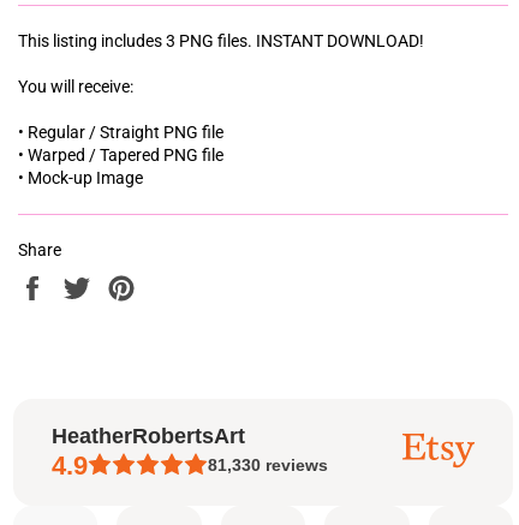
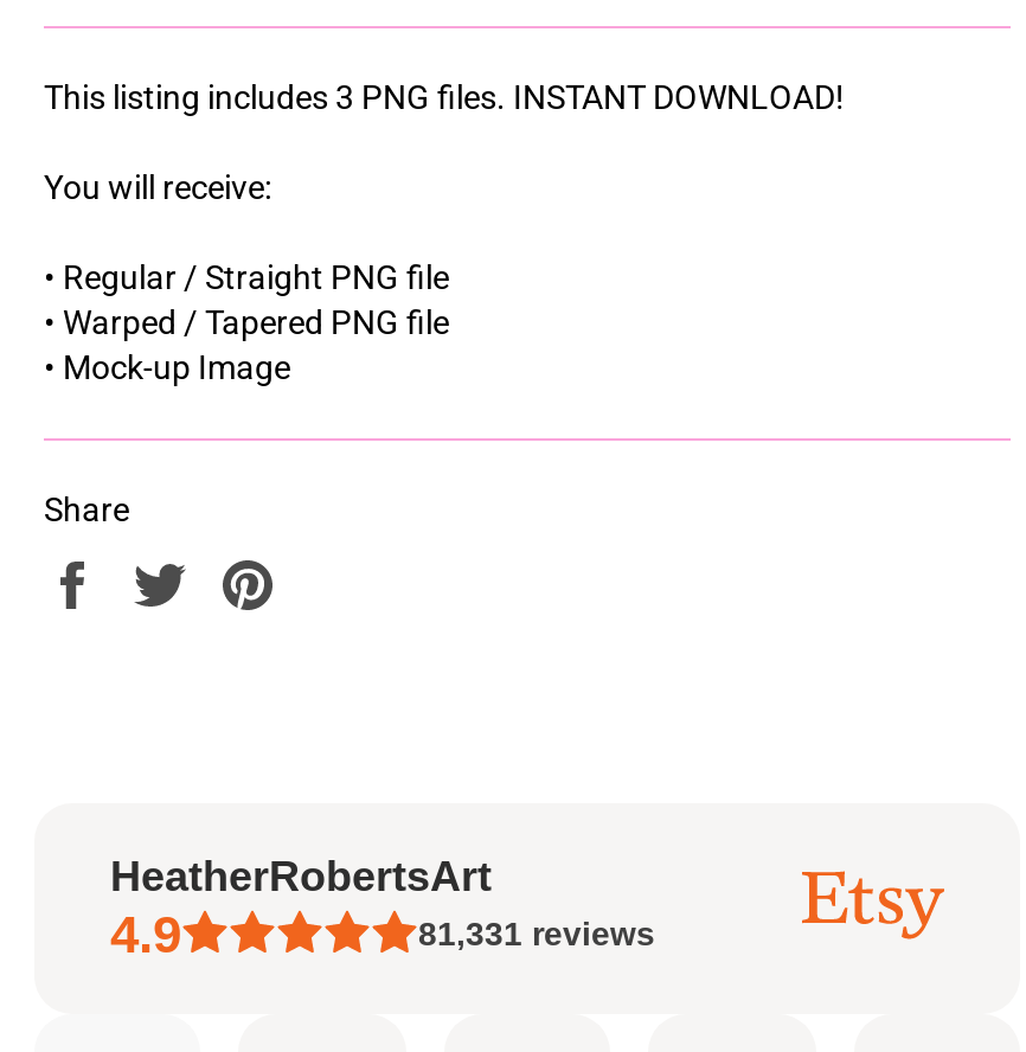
- 81,330 reviews
+ 81,331 reviews
